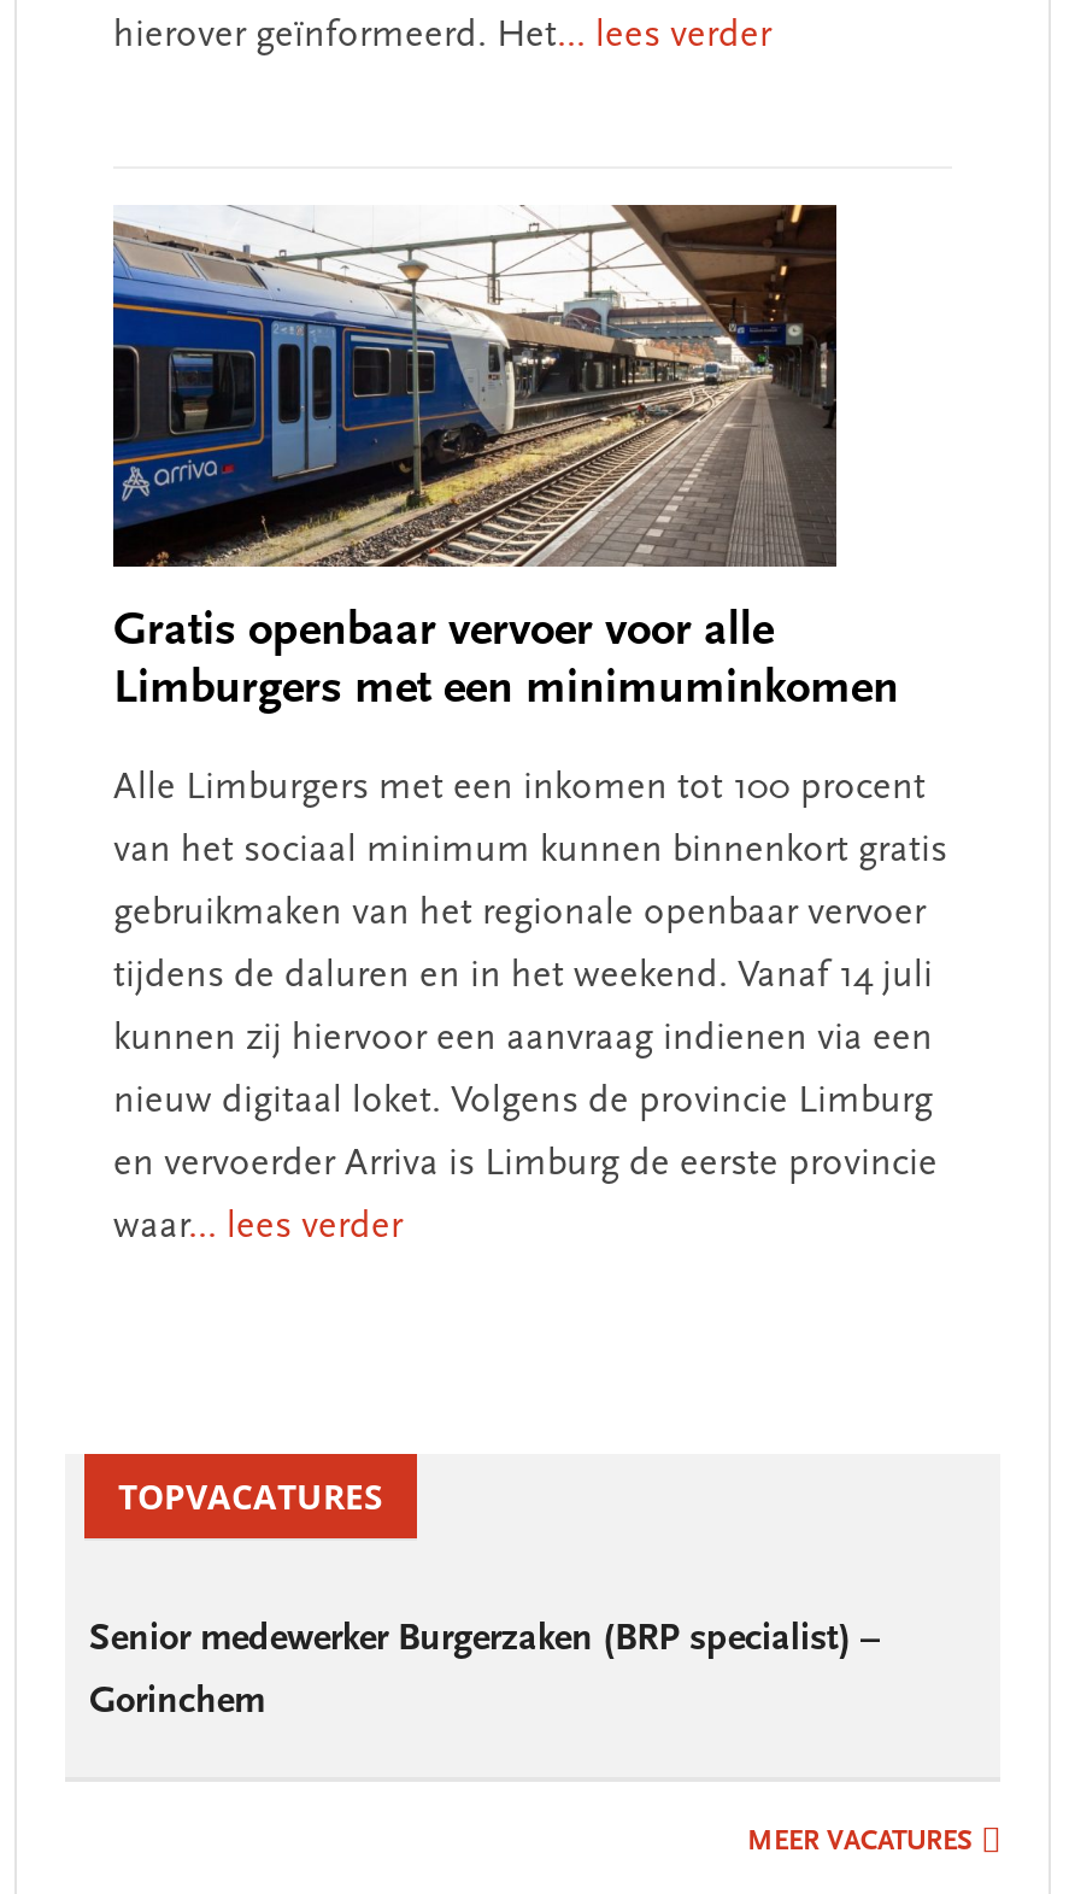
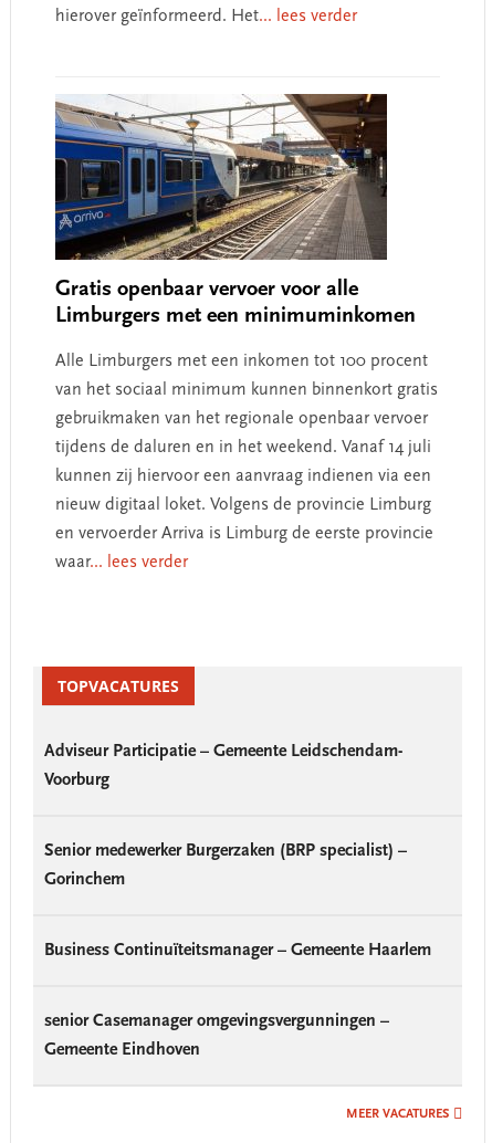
+ Adviseur Participatie – Gemeente Leidschendam-
+ Voorburg

+ Business Continuïteitsmanager – Gemeente Haarlem

+ senior Casemanager omgevingsvergunningen –
+ Gemeente Eindhoven
